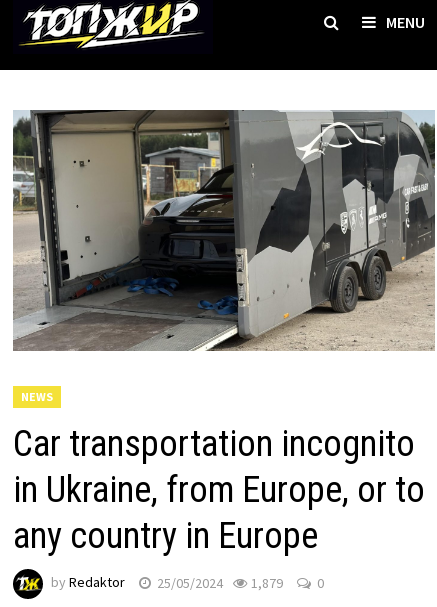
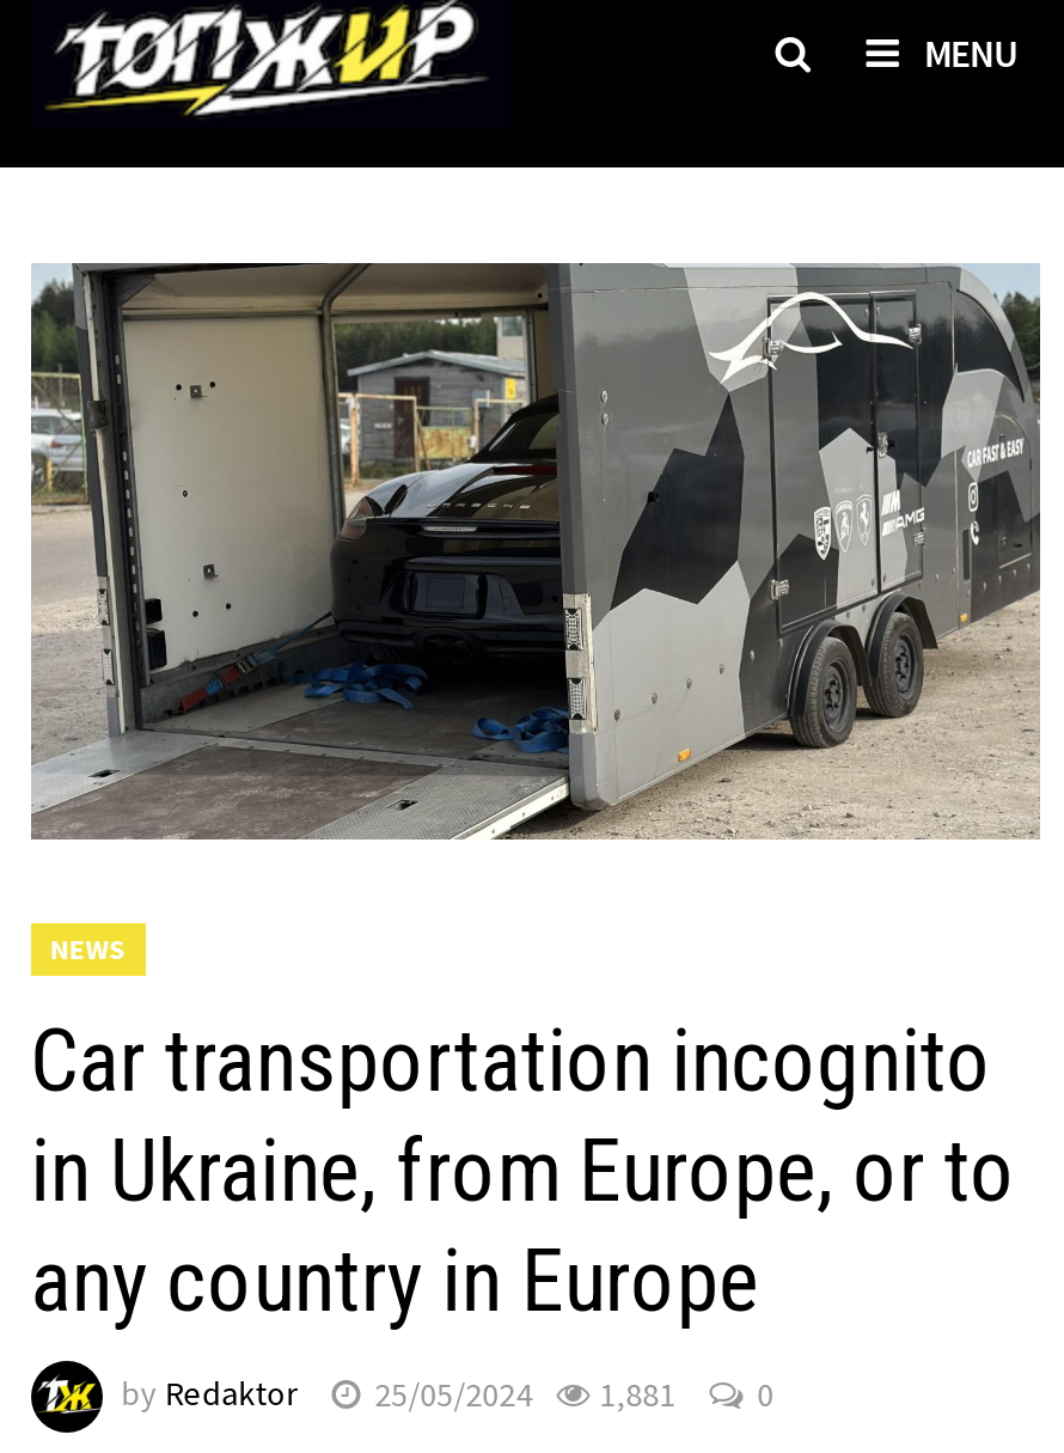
- by Redaktor 25/05/2024 1,879 0
+ by Redaktor 25/05/2024 1,881 0
